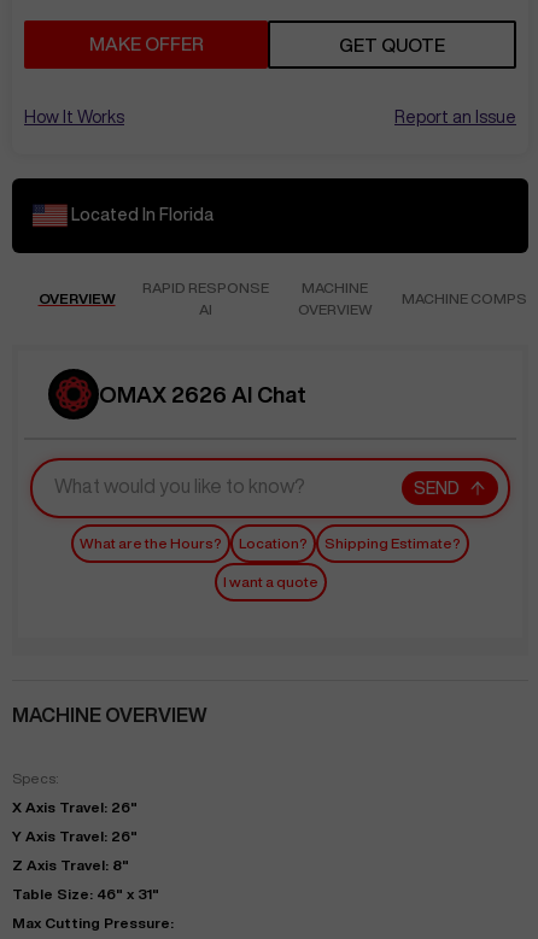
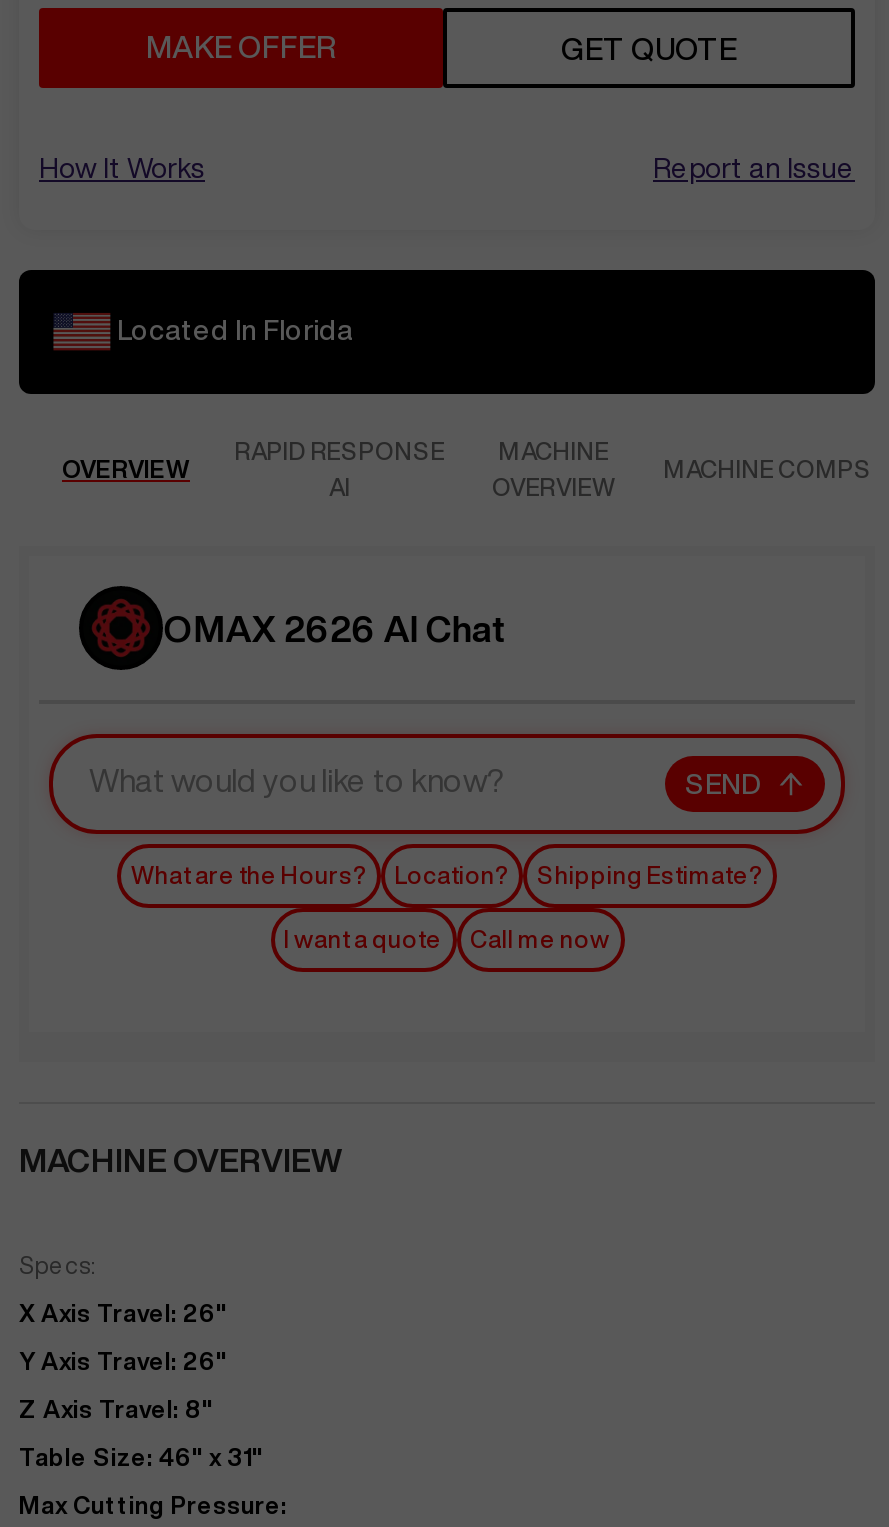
+ Call me now
